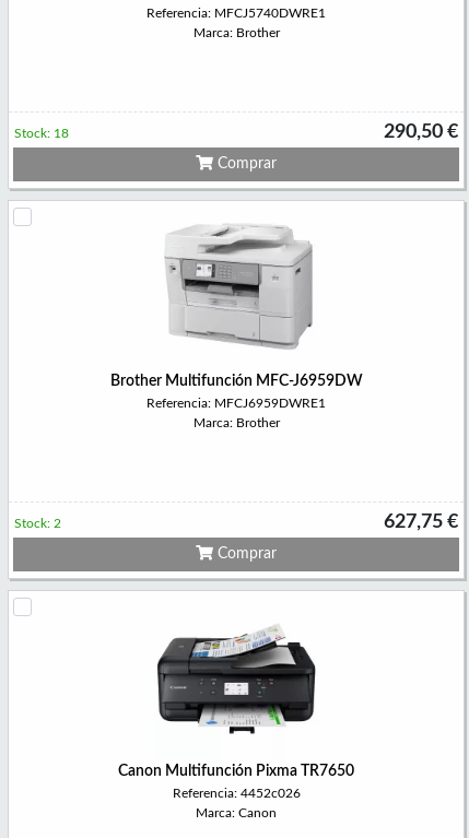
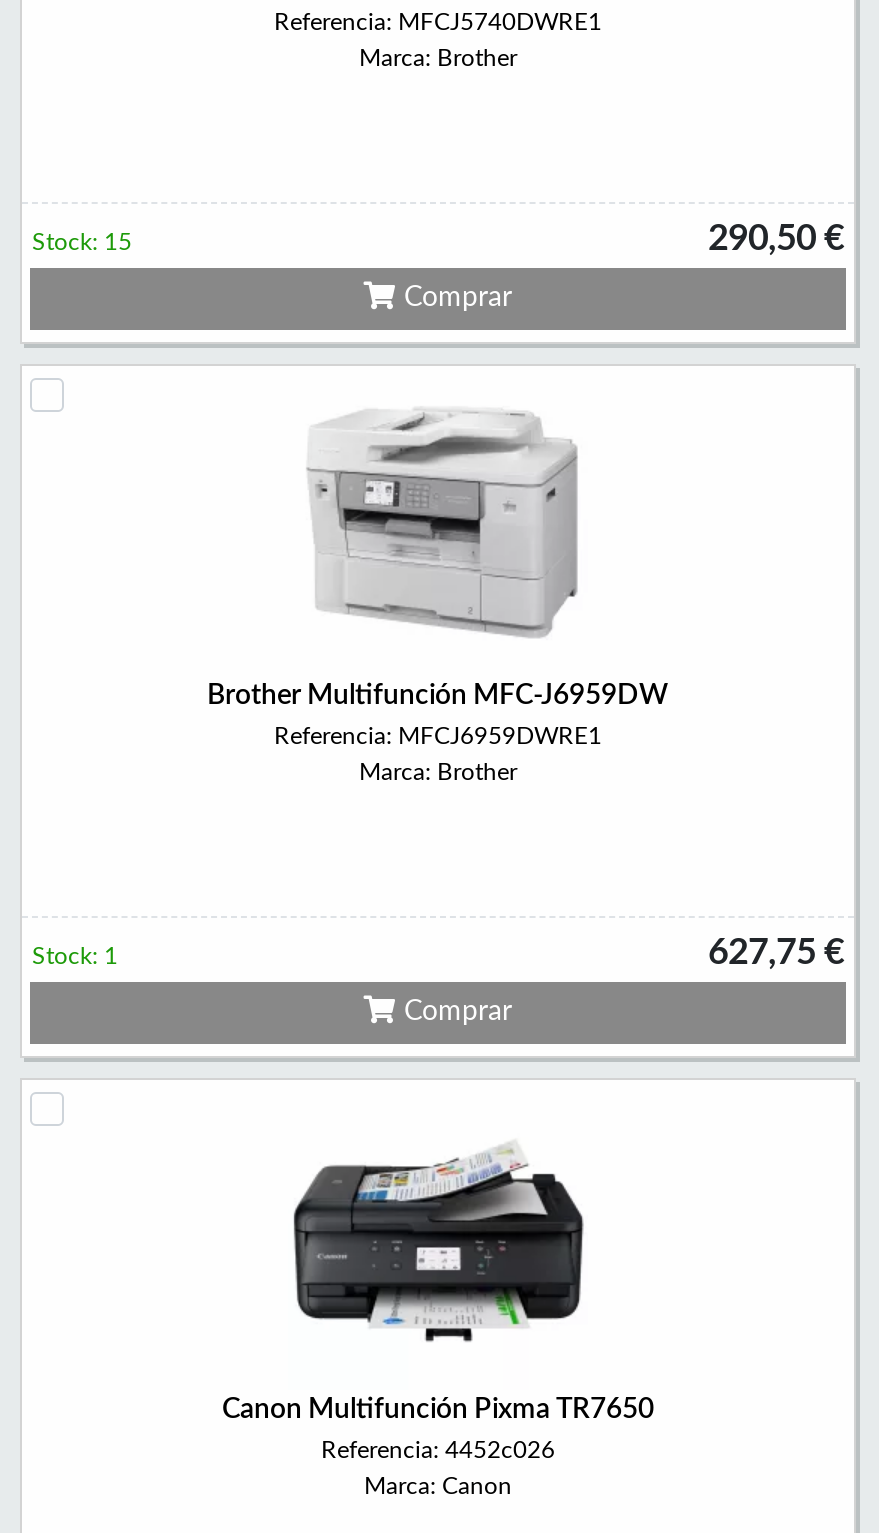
- Stock: 18
+ Stock: 15

- Stock: 2
+ Stock: 1
